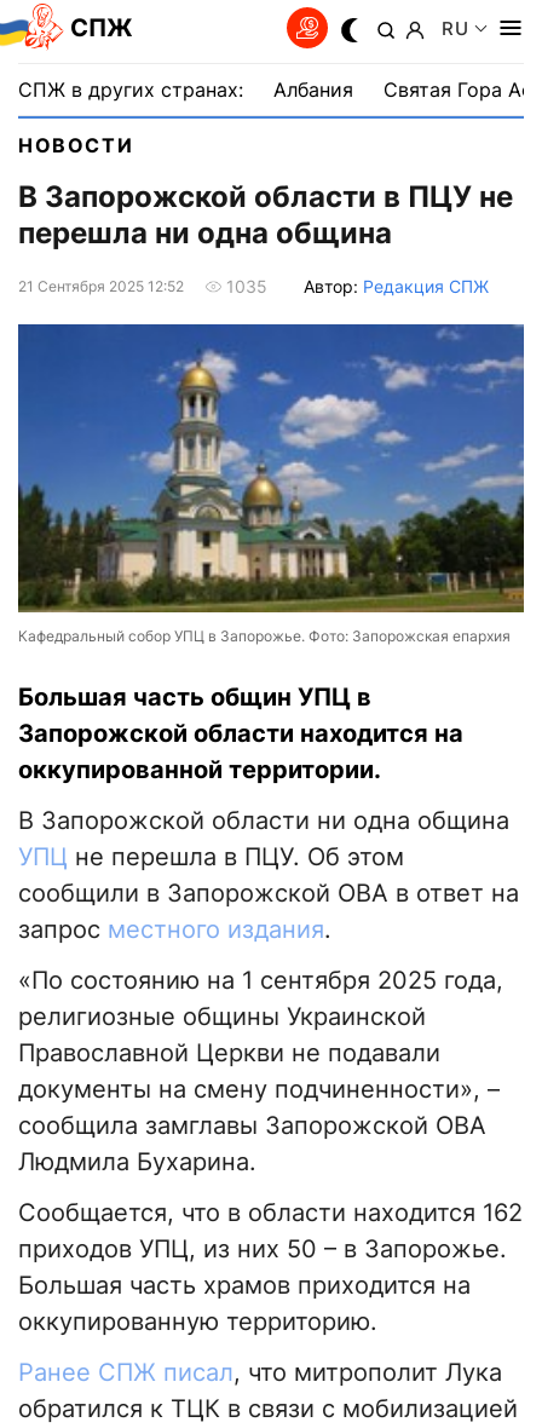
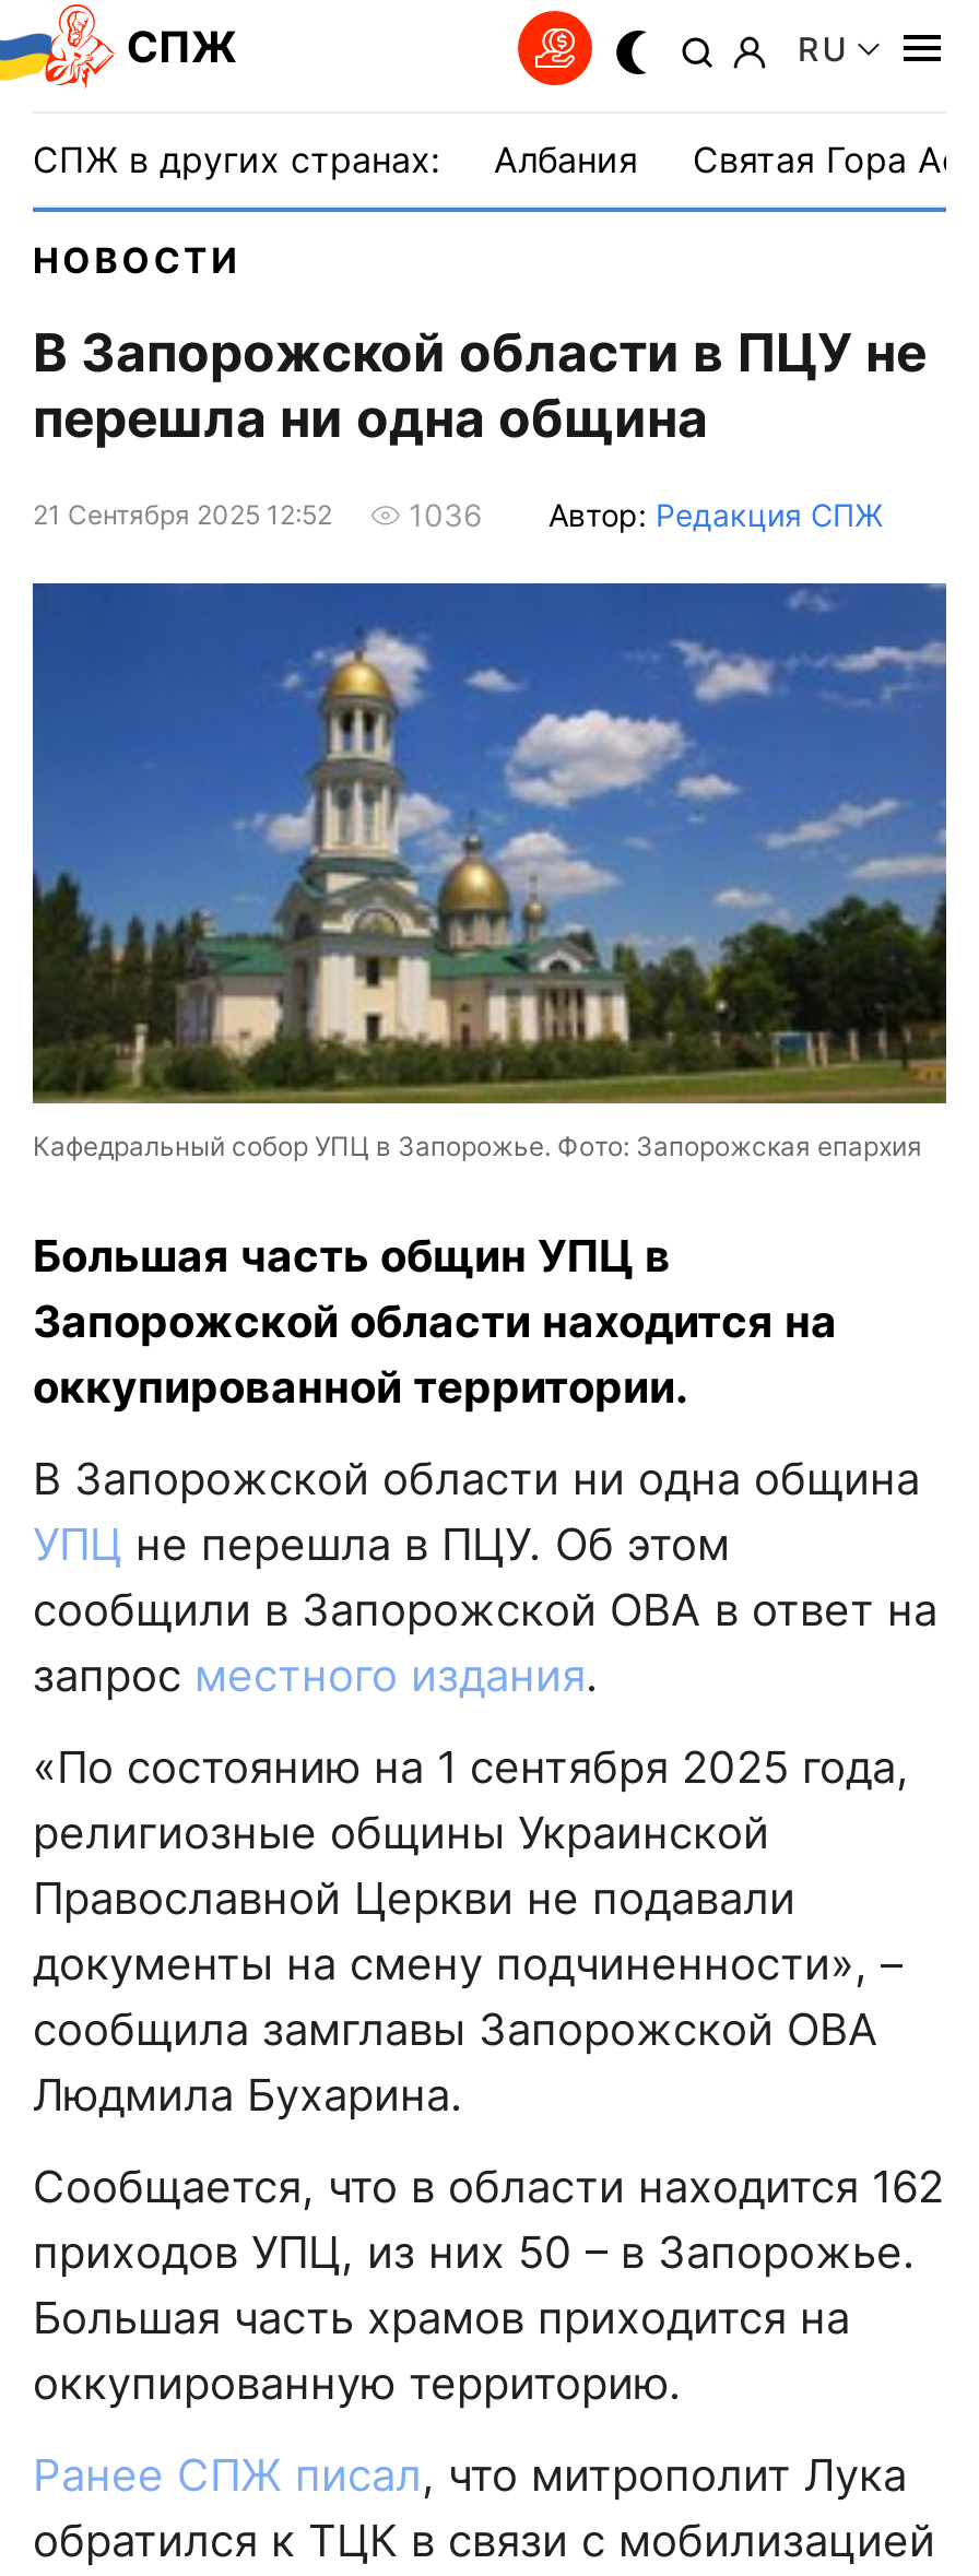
- 1035 Автор: Редакция СПЖ
+ 1036 Автор: Редакция СПЖ
